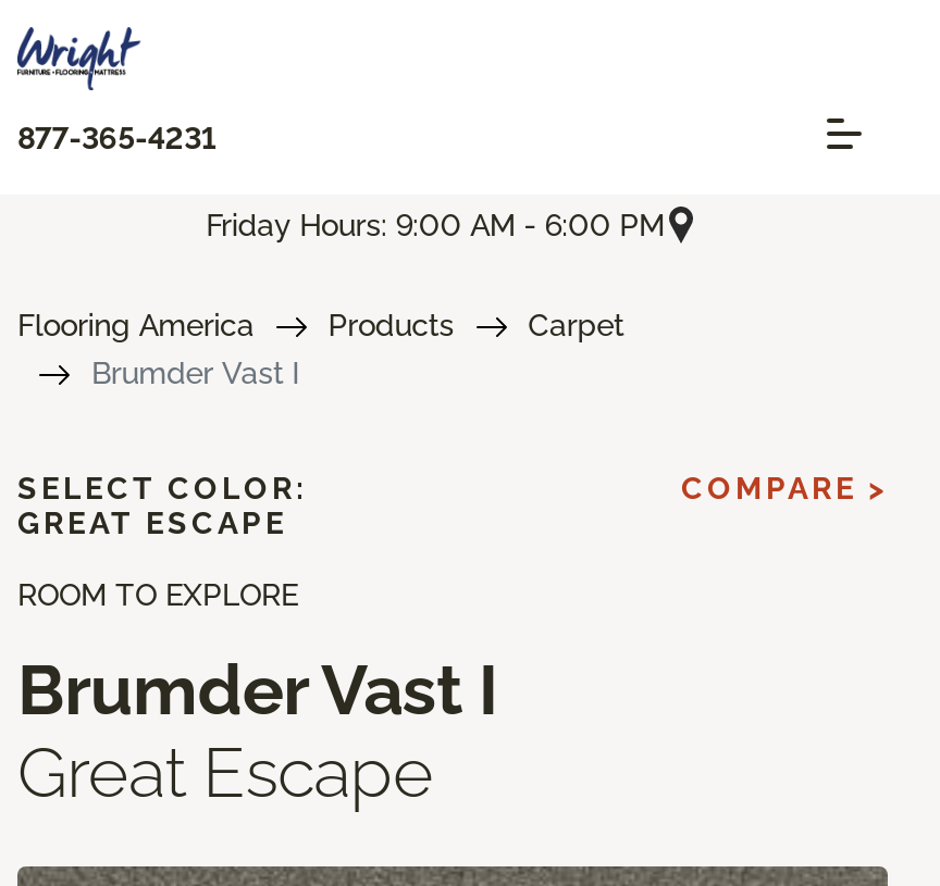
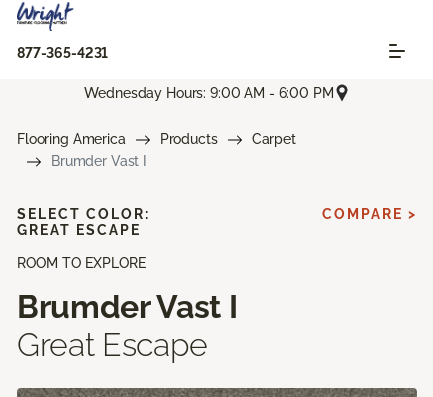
- Friday Hours: 9:00 AM - 6:00 PM
+ Wednesday Hours: 9:00 AM - 6:00 PM
